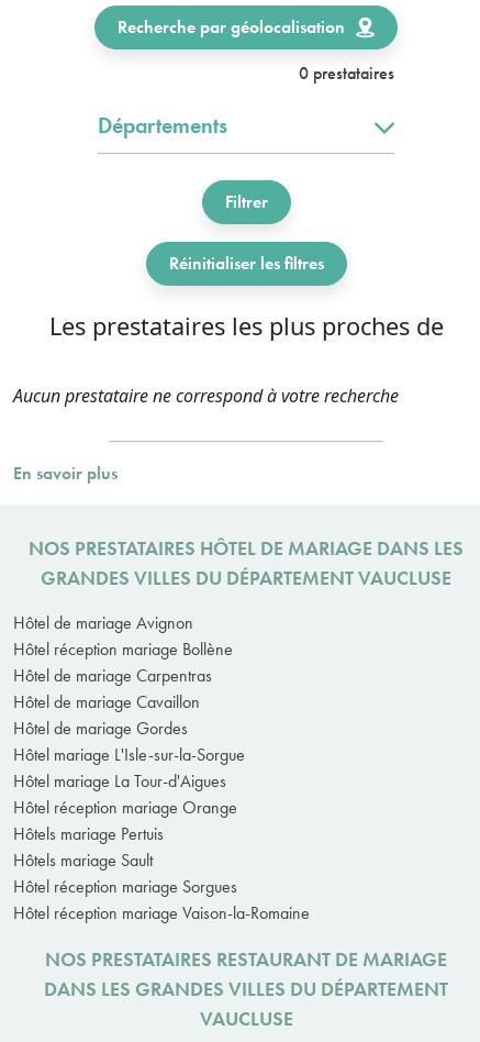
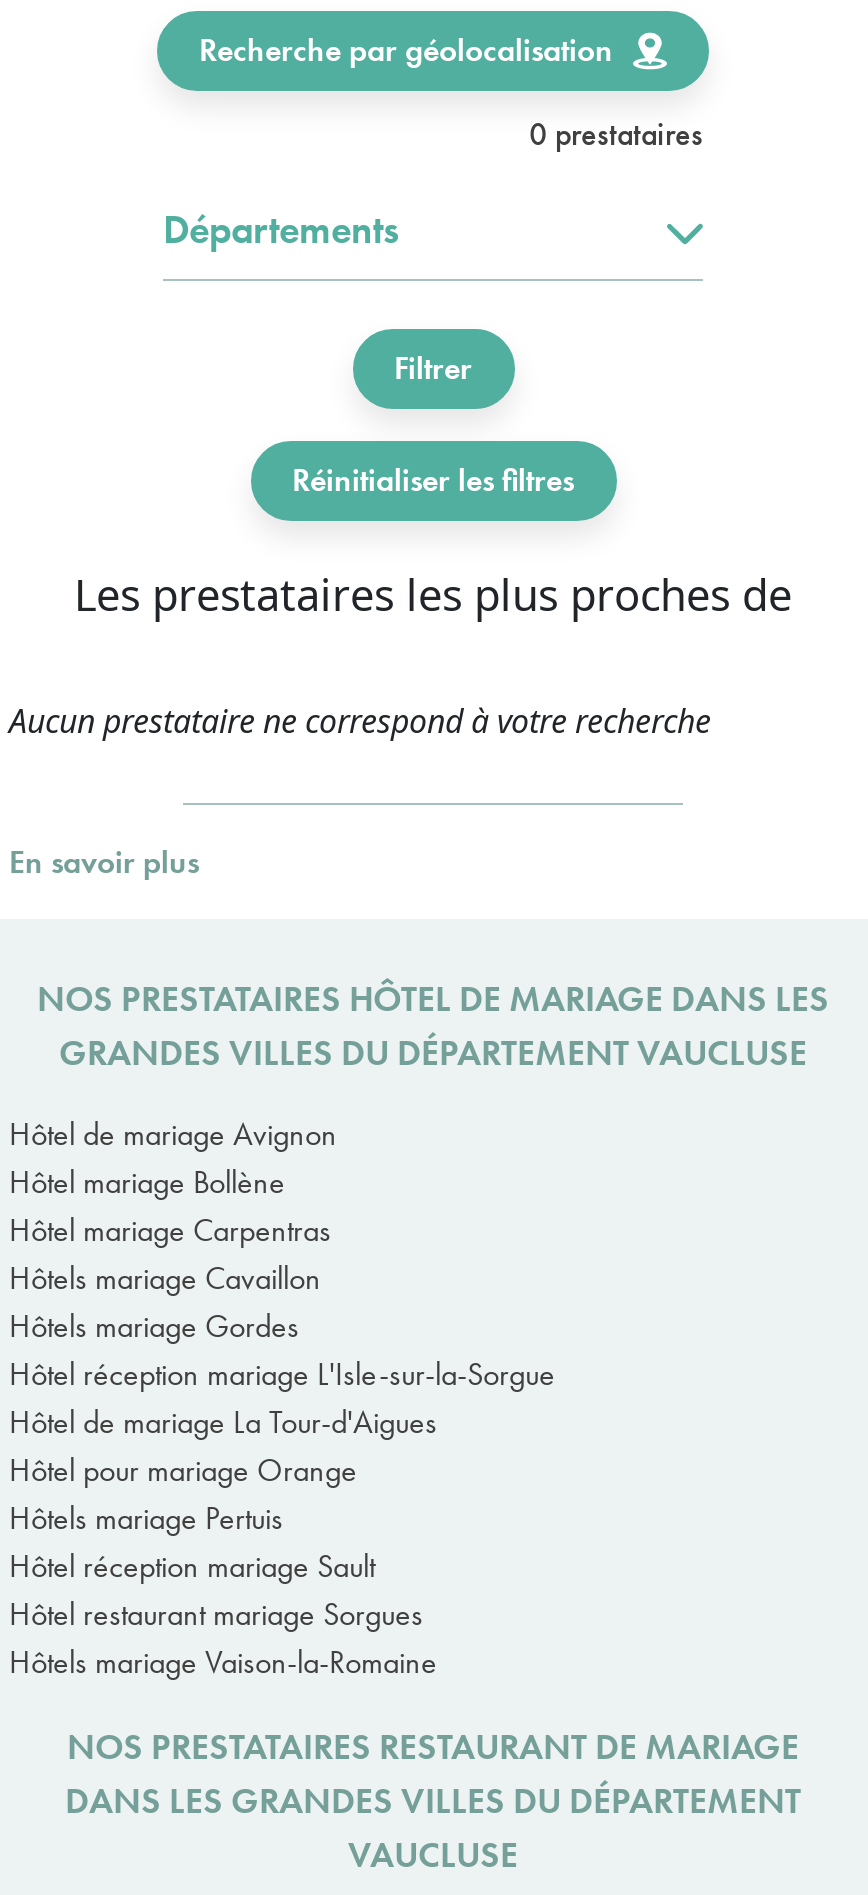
- Hôtel réception mariage Bollène
- Hôtel de mariage Carpentras
- Hôtel de mariage Cavaillon
- Hôtel de mariage Gordes
- Hôtel mariage L'Isle-sur-la-Sorgue
- Hôtel mariage La Tour-d'Aigues
- Hôtel réception mariage Orange
+ Hôtel mariage Bollène
+ Hôtel mariage Carpentras
+ Hôtels mariage Cavaillon
+ Hôtels mariage Gordes
+ Hôtel réception mariage L'Isle-sur-la-Sorgue
+ Hôtel de mariage La Tour-d'Aigues
+ Hôtel pour mariage Orange

- Hôtels mariage Sault
- Hôtel réception mariage Sorgues
- Hôtel réception mariage Vaison-la-Romaine
+ Hôtel réception mariage Sault
+ Hôtel restaurant mariage Sorgues
+ Hôtels mariage Vaison-la-Romaine
